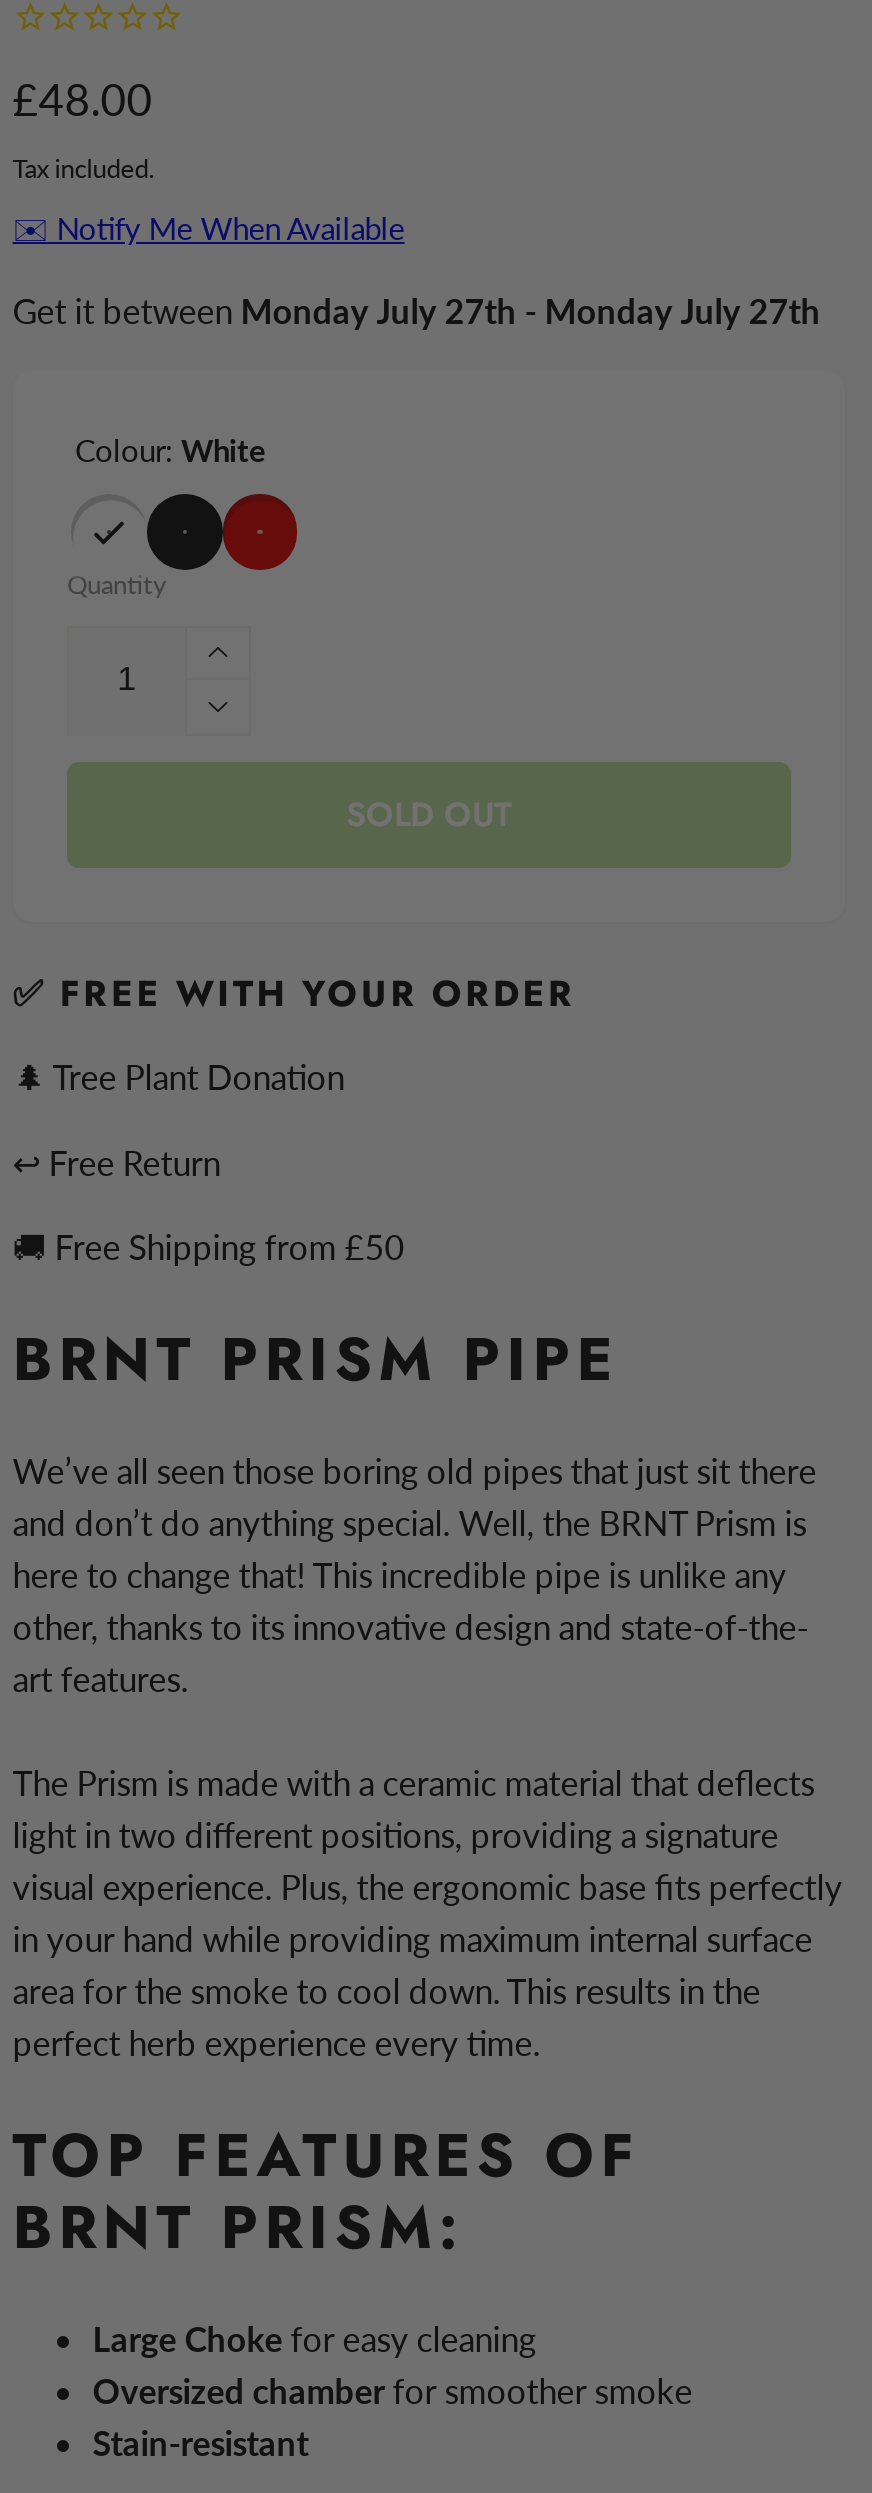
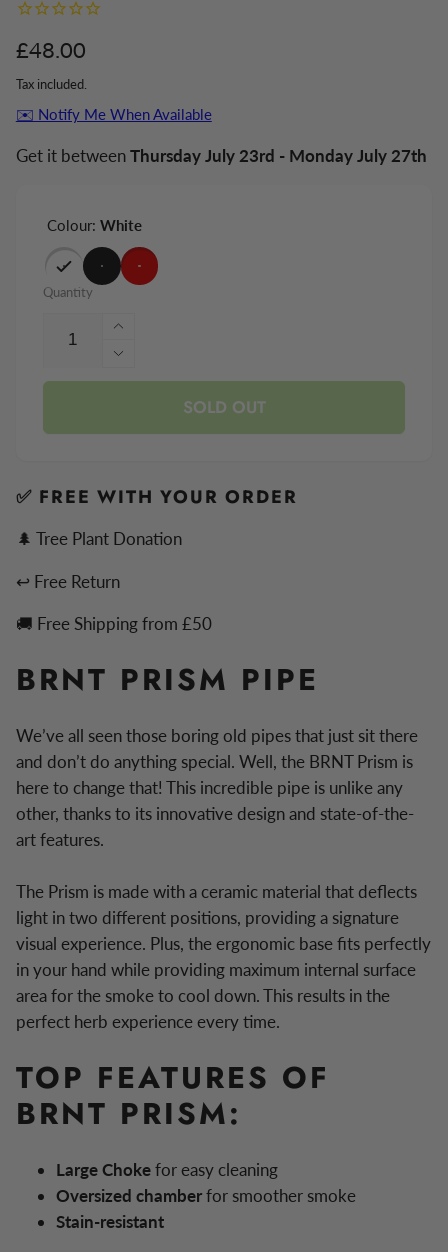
- Get it between Monday July 27th - Monday July 27th
+ Get it between Thursday July 23rd - Monday July 27th
